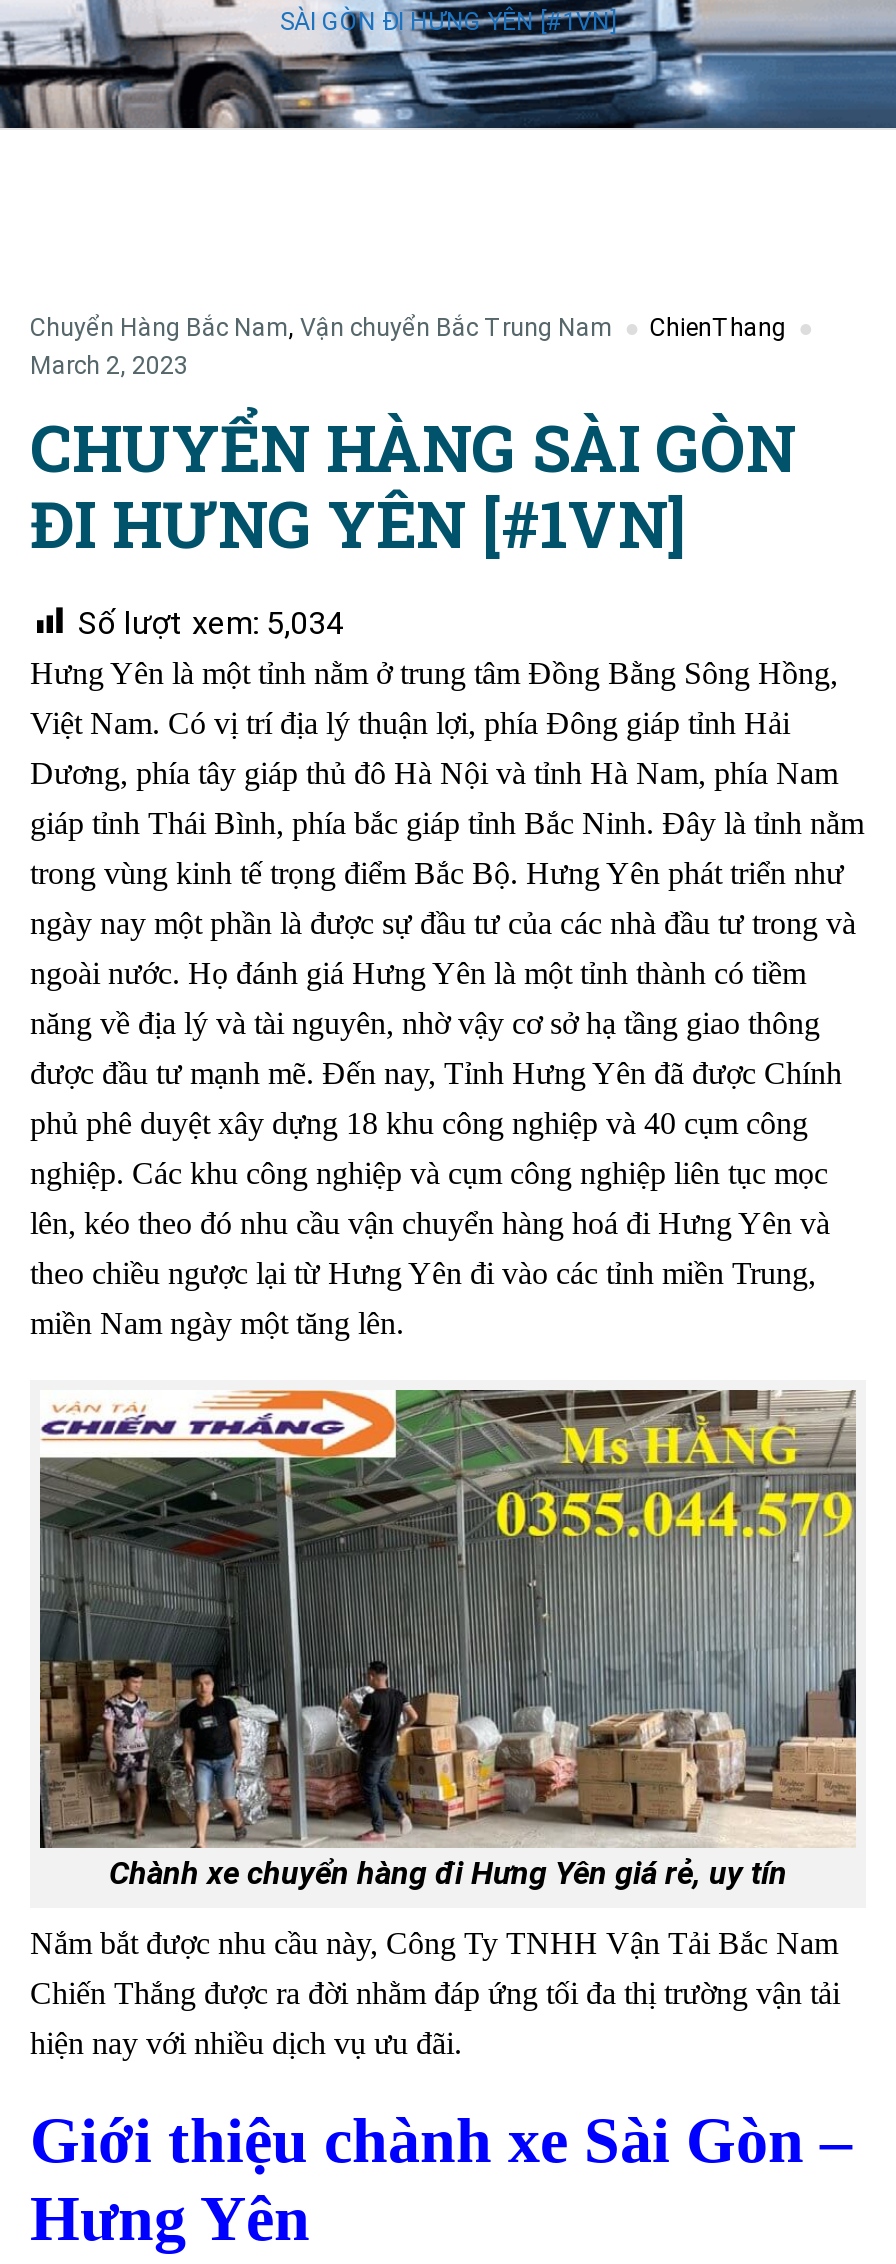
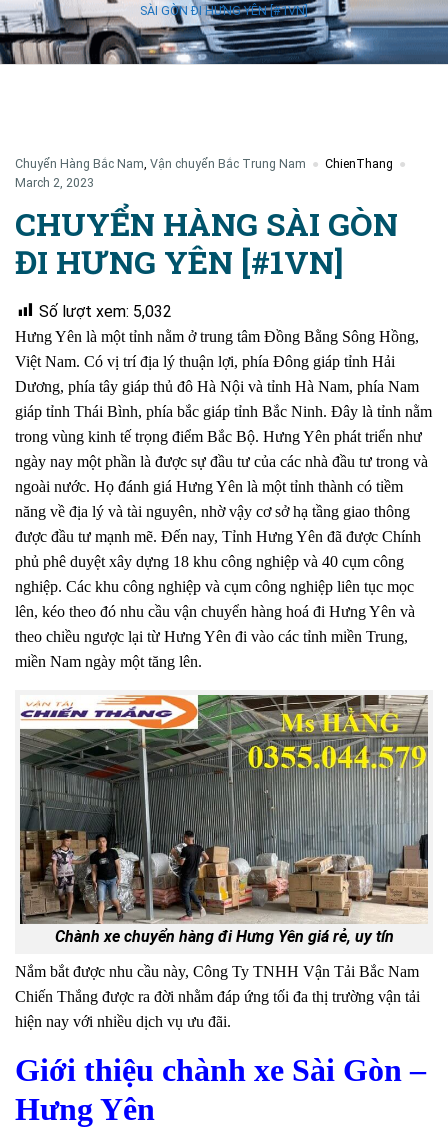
- Số lượt xem: 5,034
+ Số lượt xem: 5,032
